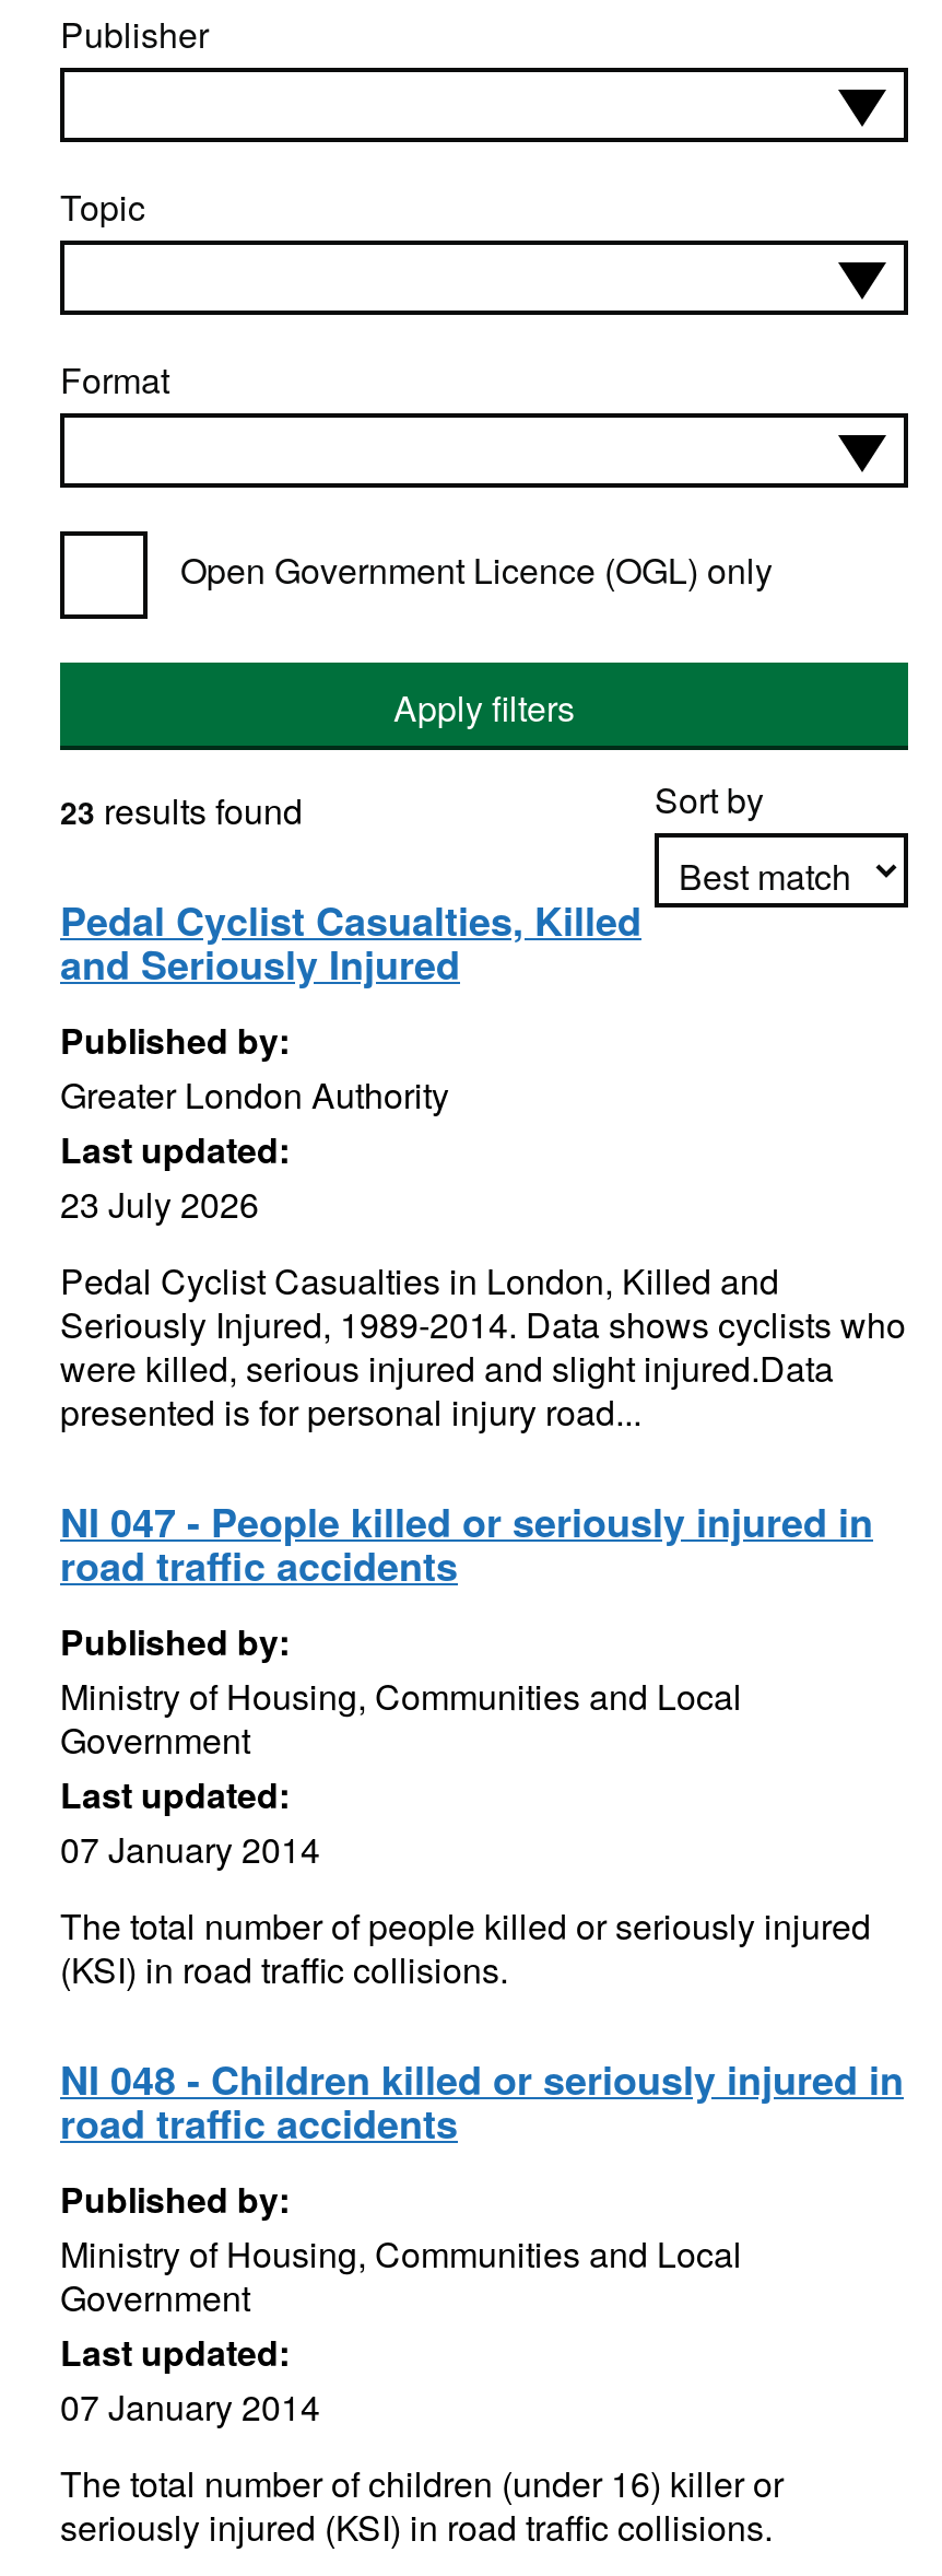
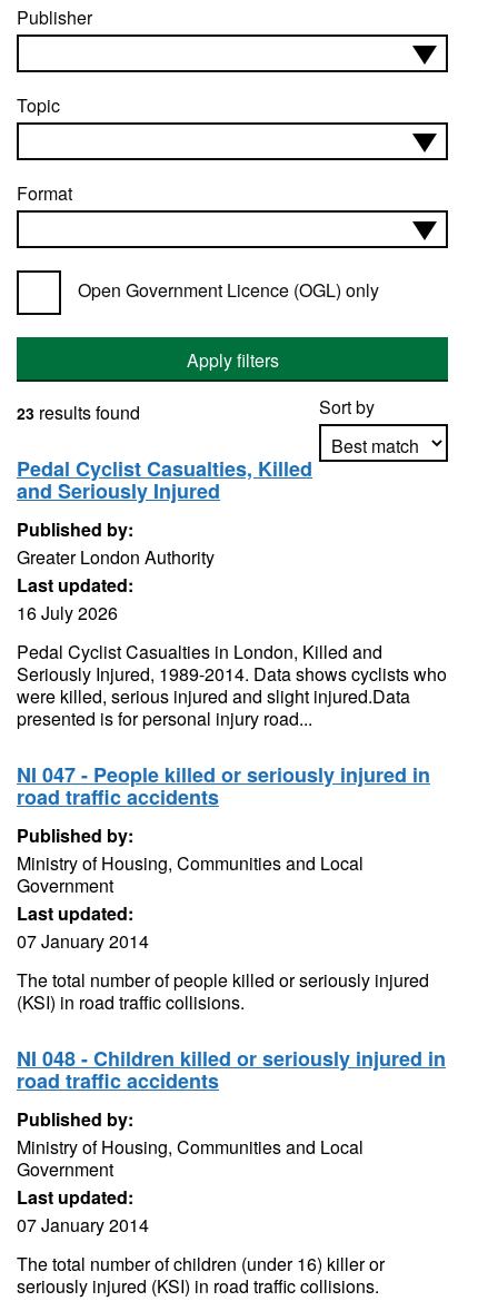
- 23 July 2026
+ 16 July 2026
